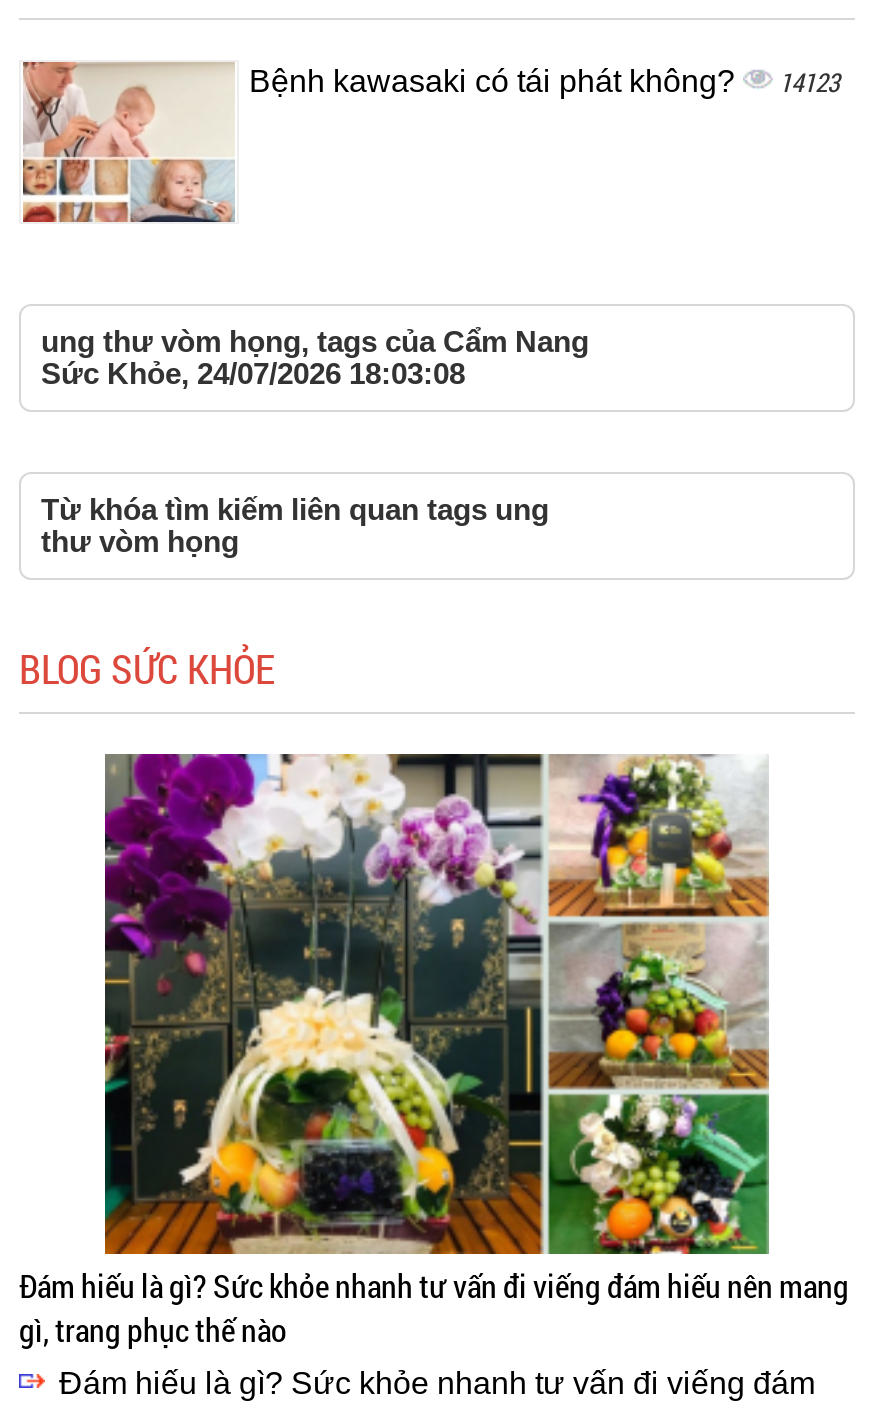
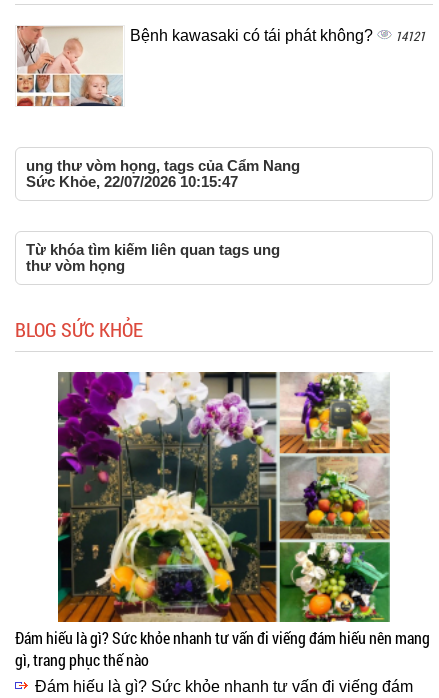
- Bệnh kawasaki có tái phát không? 14123
+ Bệnh kawasaki có tái phát không? 14121

- Sức Khỏe, 24/07/2026 18:03:08
+ Sức Khỏe, 22/07/2026 10:15:47
